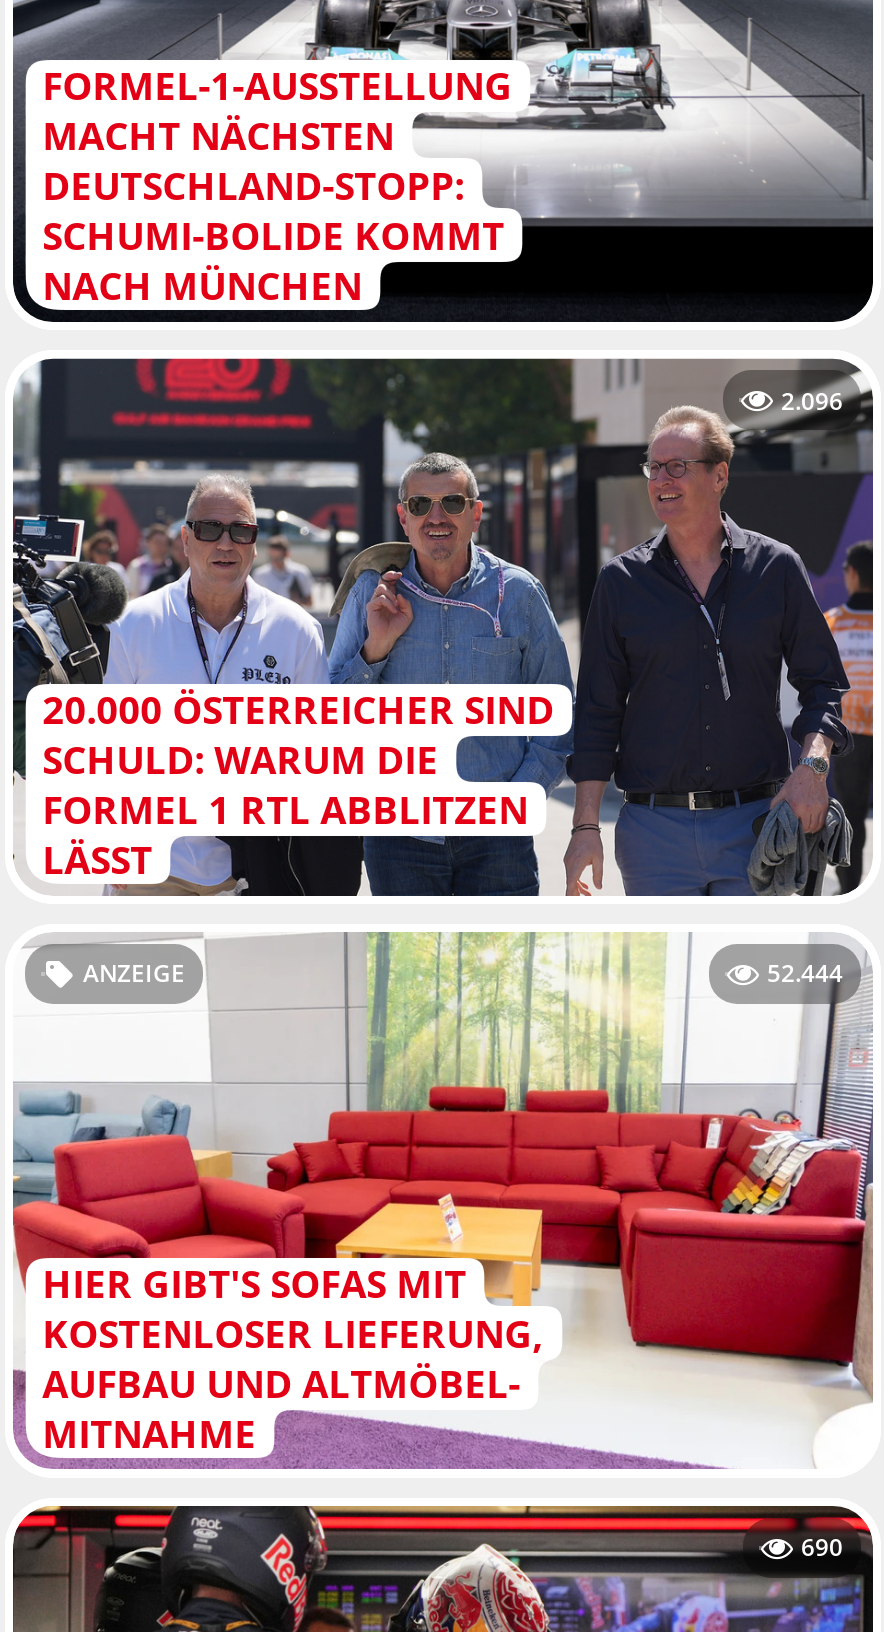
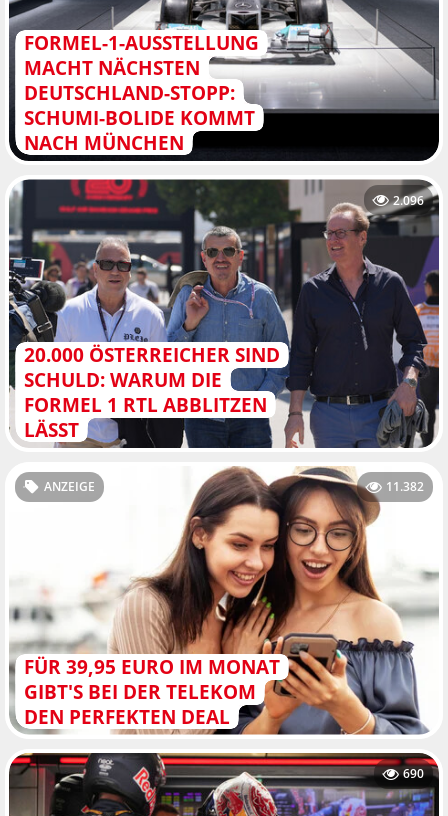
- [image]
- HIER GIBT'S SOFAS MIT
- KOSTENLOSER LIEFERUNG,
- AUFBAU UND ALTMÖBEL-
- MITNAHME
+ [image]
+ FÜR 39,95 EURO IM MONAT
+ GIBT'S BEI DER TELEKOM
+ DEN PERFEKTEN DEAL

- 52.444
+ 11.382
